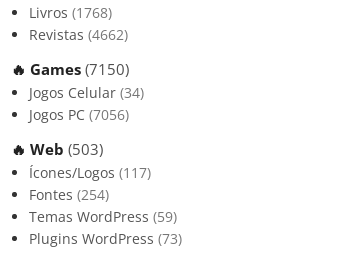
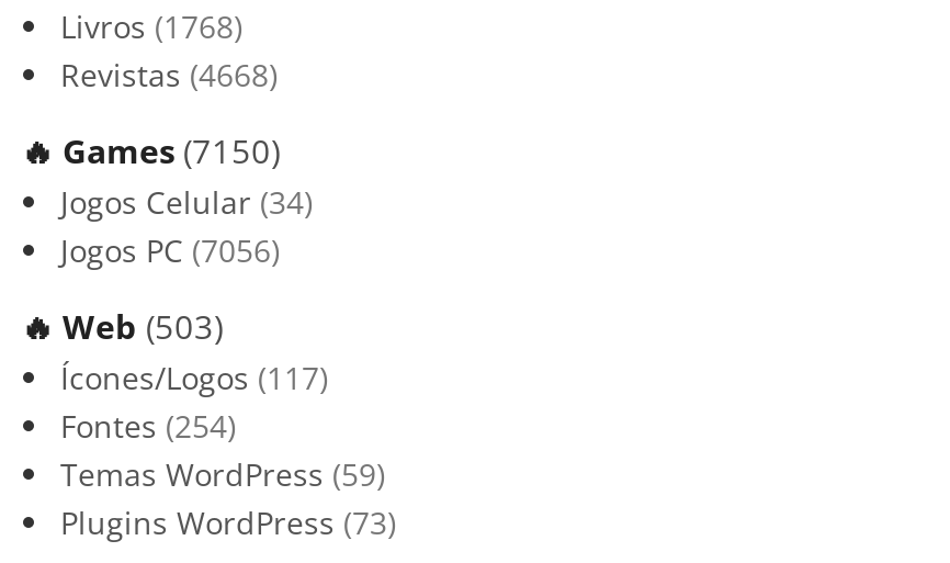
- Revistas (4662)
+ Revistas (4668)
